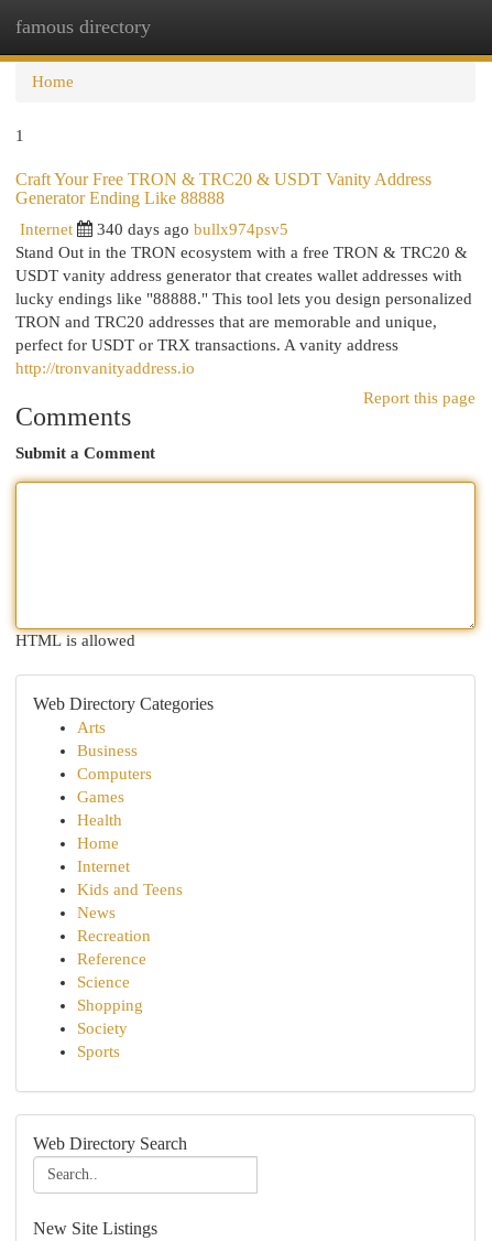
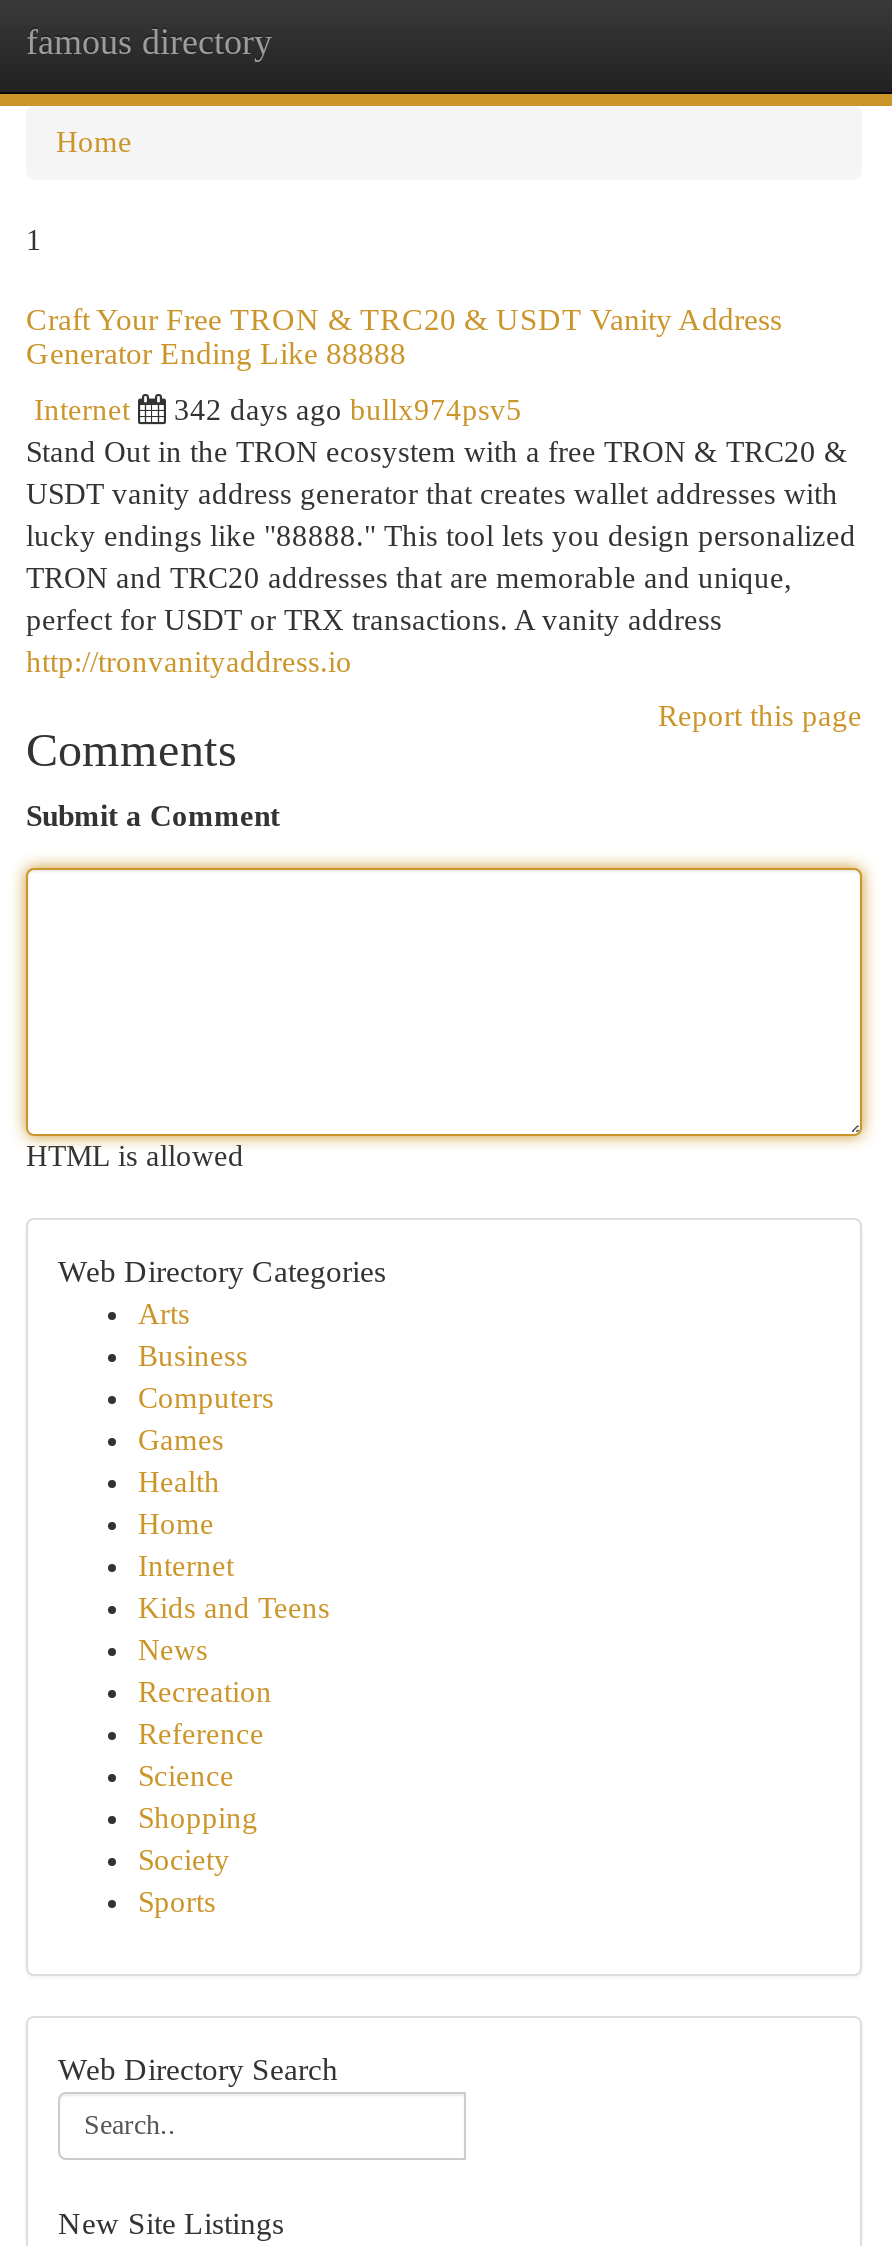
- 340 days ago bullx974psv5
+ 342 days ago bullx974psv5
